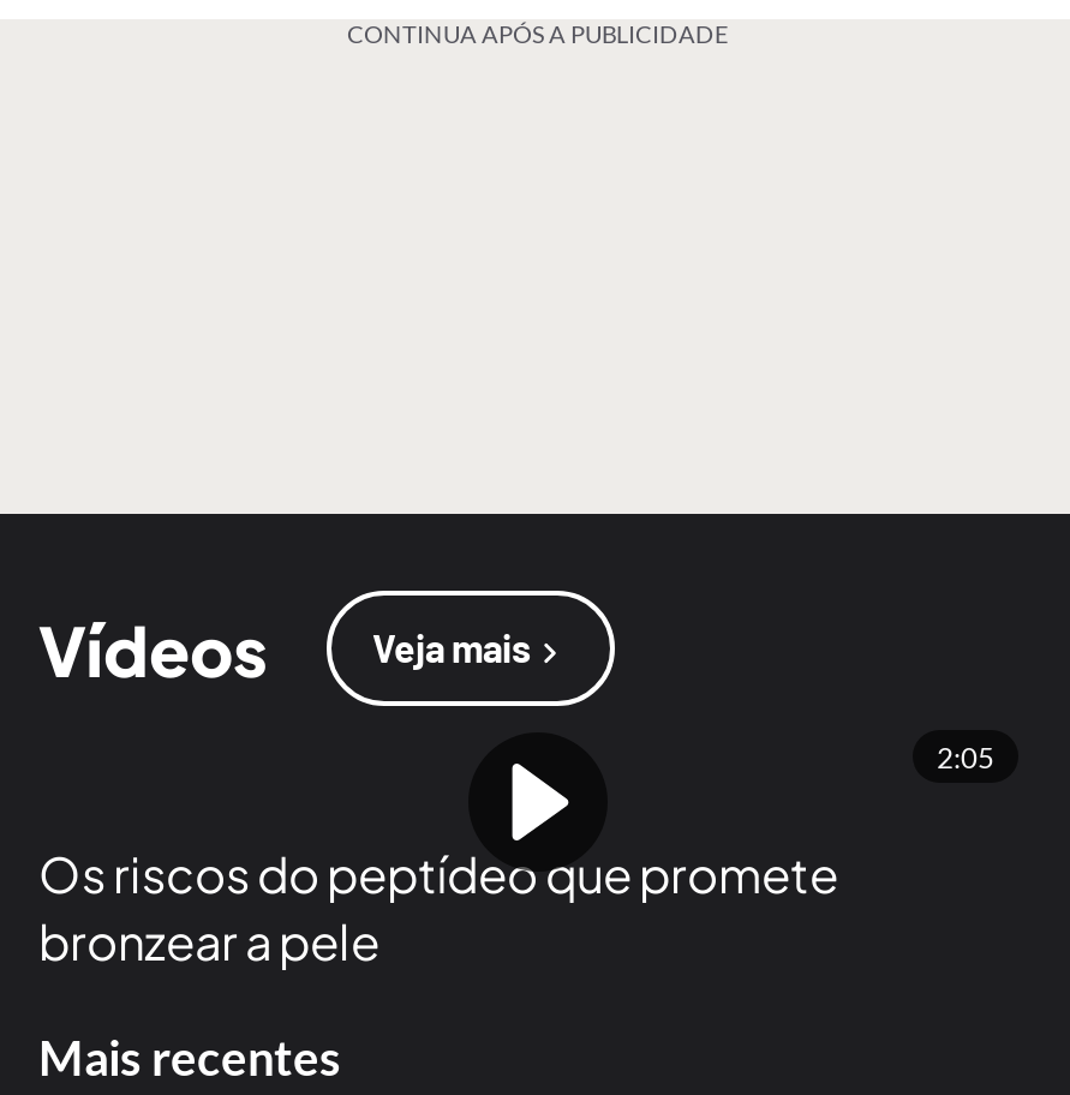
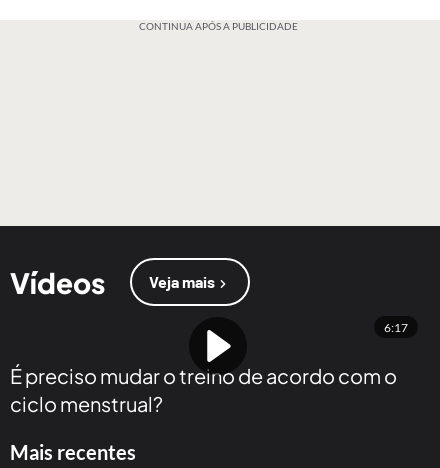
- 2:05
+ 6:17

- Os riscos do peptídeo que promete
- bronzear a pele
+ É preciso mudar o treino de acordo com o
+ ciclo menstrual?
